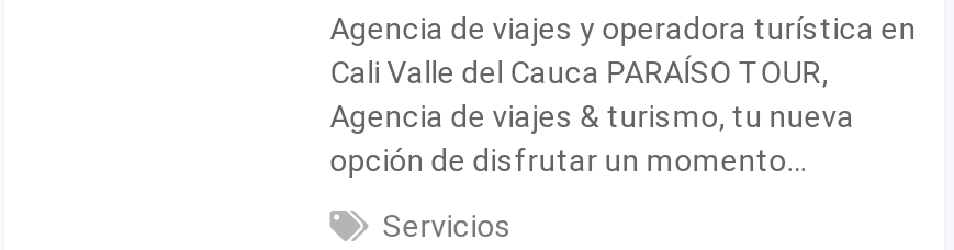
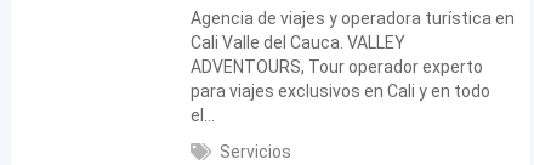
- Cali Valle del Cauca PARAÍSO TOUR,
- Agencia de viajes & turismo, tu nueva
- opción de disfrutar un momento…
+ Cali Valle del Cauca. VALLEY
+ ADVENTOURS, Tour operador experto
+ para viajes exclusivos en Cali y en todo
+ el…
